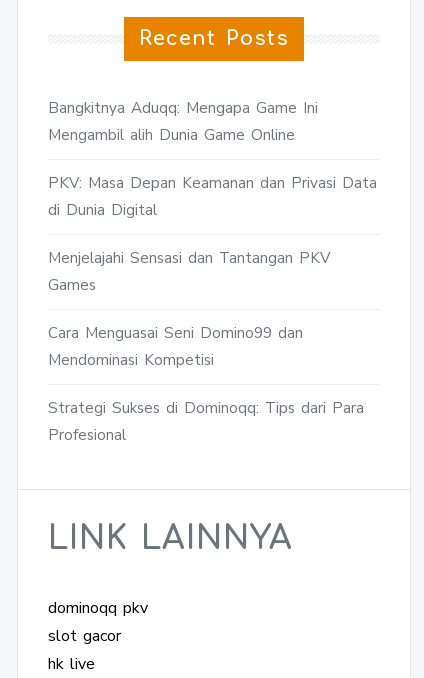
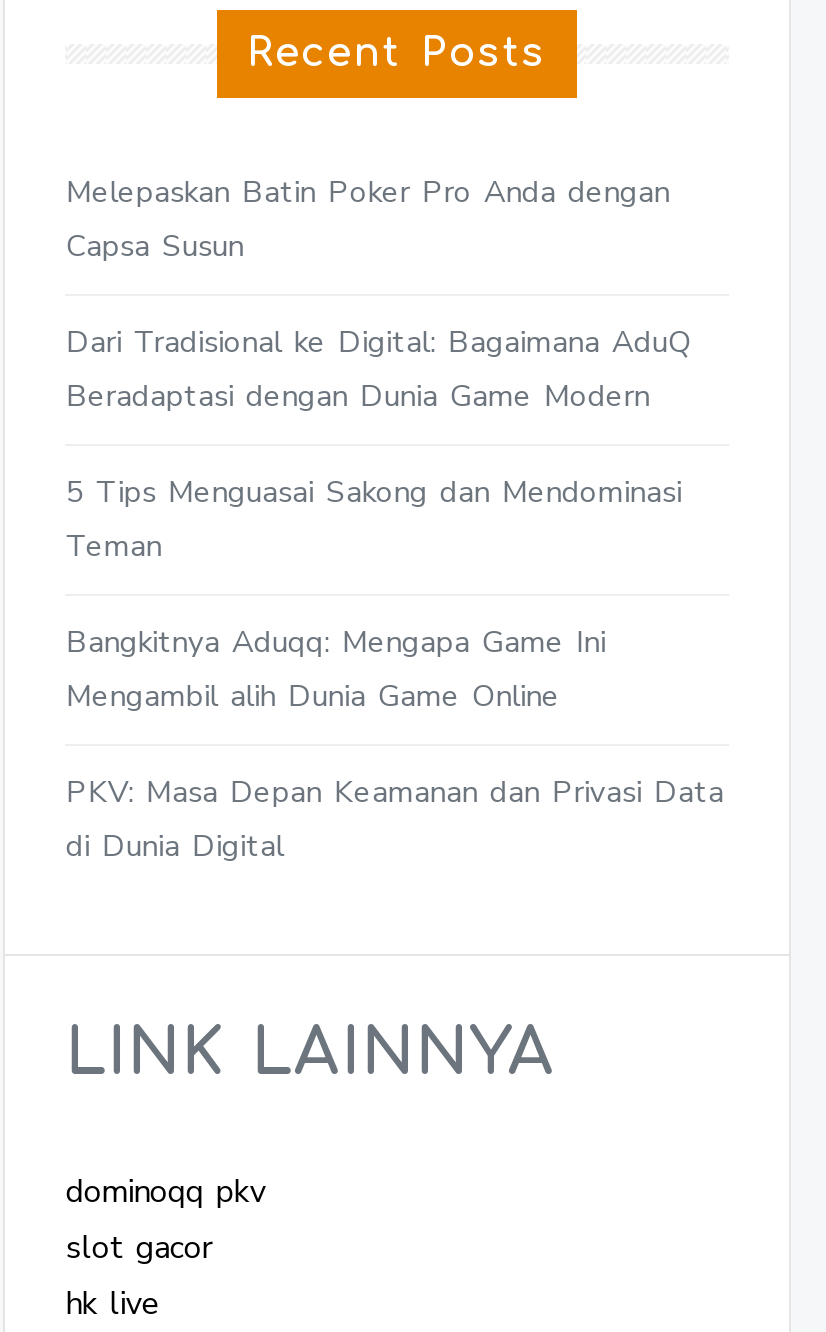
+ Melepaskan Batin Poker Pro Anda dengan
+ Capsa Susun
+ Dari Tradisional ke Digital: Bagaimana AduQ
+ Beradaptasi dengan Dunia Game Modern
+ 5 Tips Menguasai Sakong dan Mendominasi
+ Teman

moved down: Bangkitnya Aduqq: Mengapa Game Ini | Mengambil alih Dunia Game Online | PKV: Masa Depan Keamanan dan Privasi Data | di Dunia Digital

- Menjelajahi Sensasi dan Tantangan PKV
- Games
- Cara Menguasai Seni Domino99 dan
- Mendominasi Kompetisi
- Strategi Sukses di Dominoqq: Tips dari Para
- Profesional
